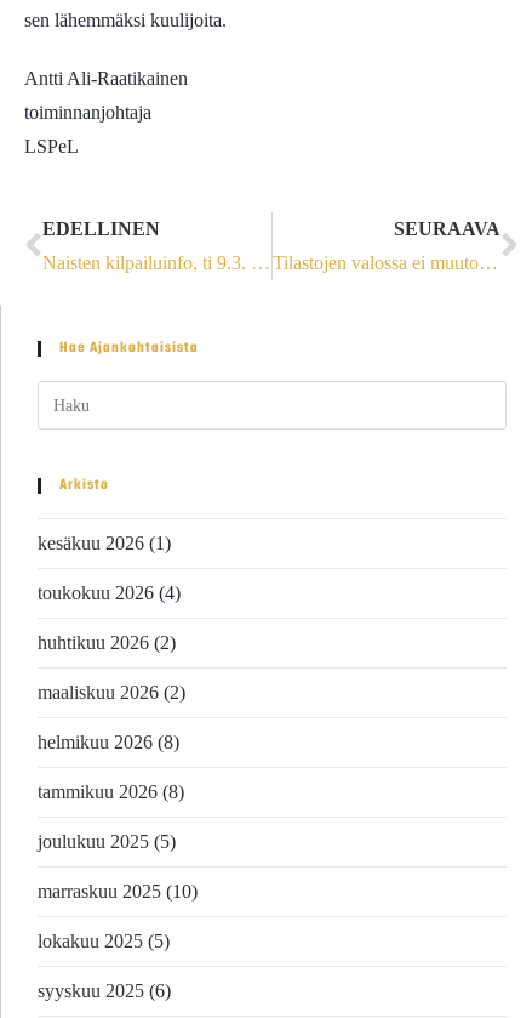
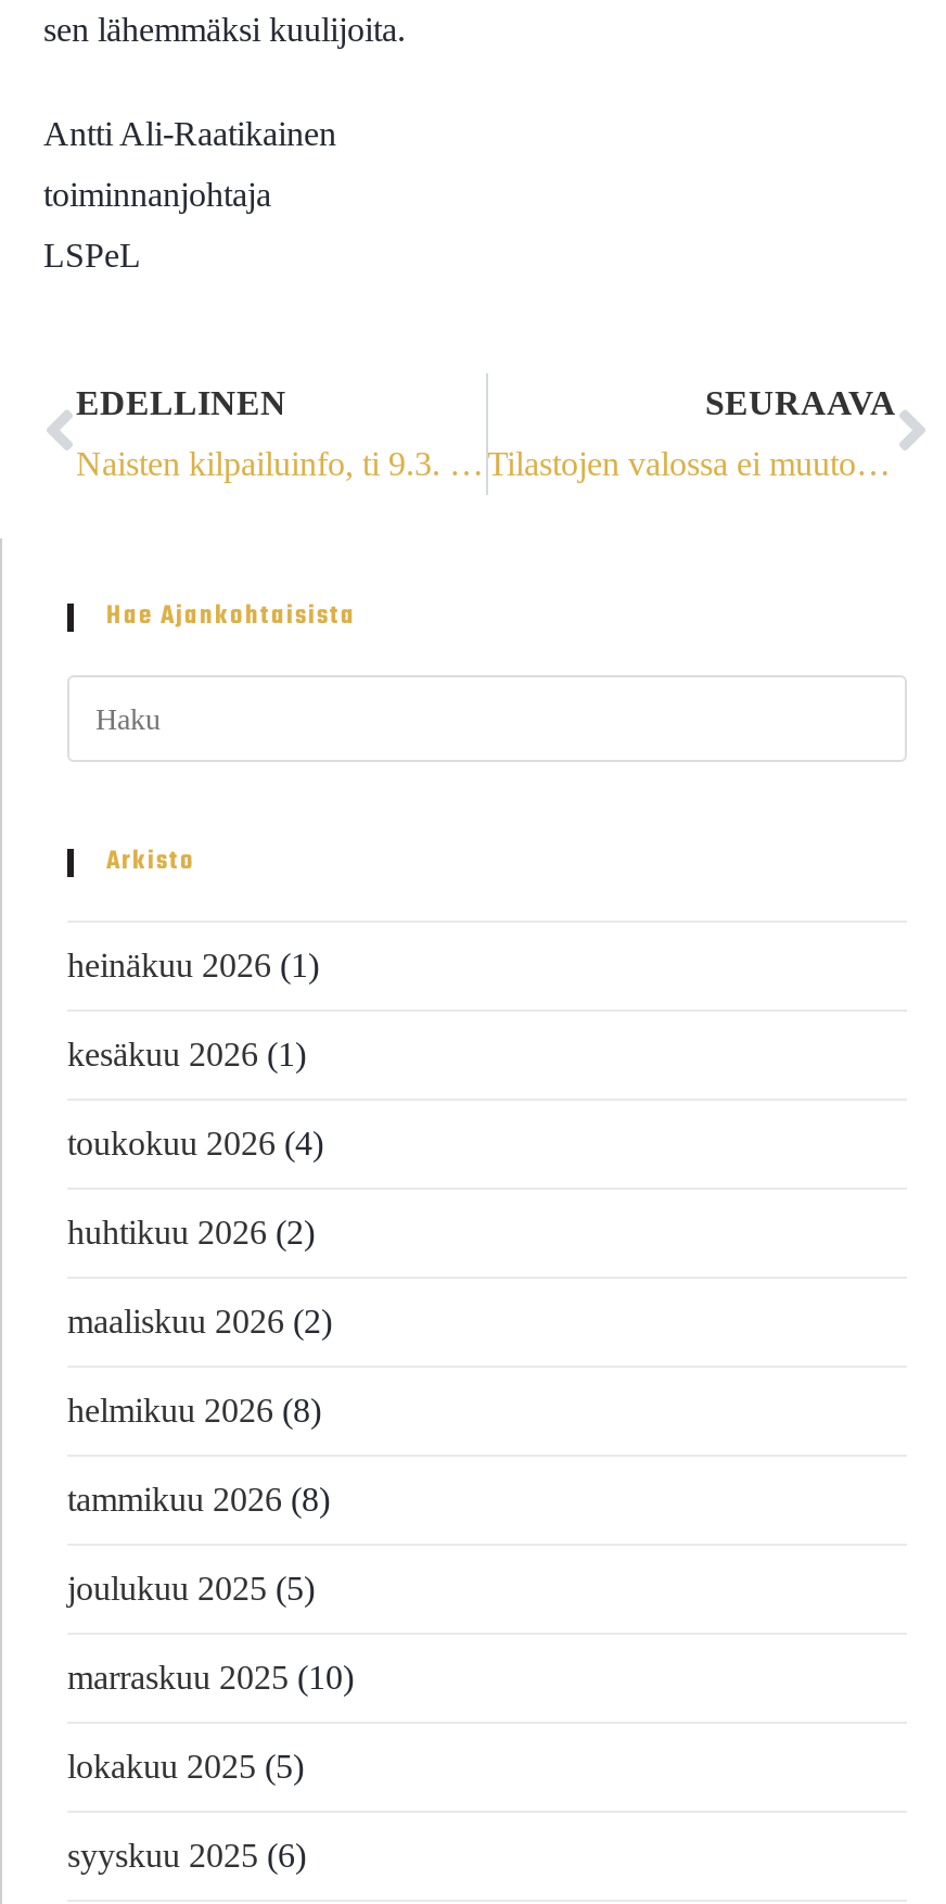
+ heinäkuu 2026 (1)
